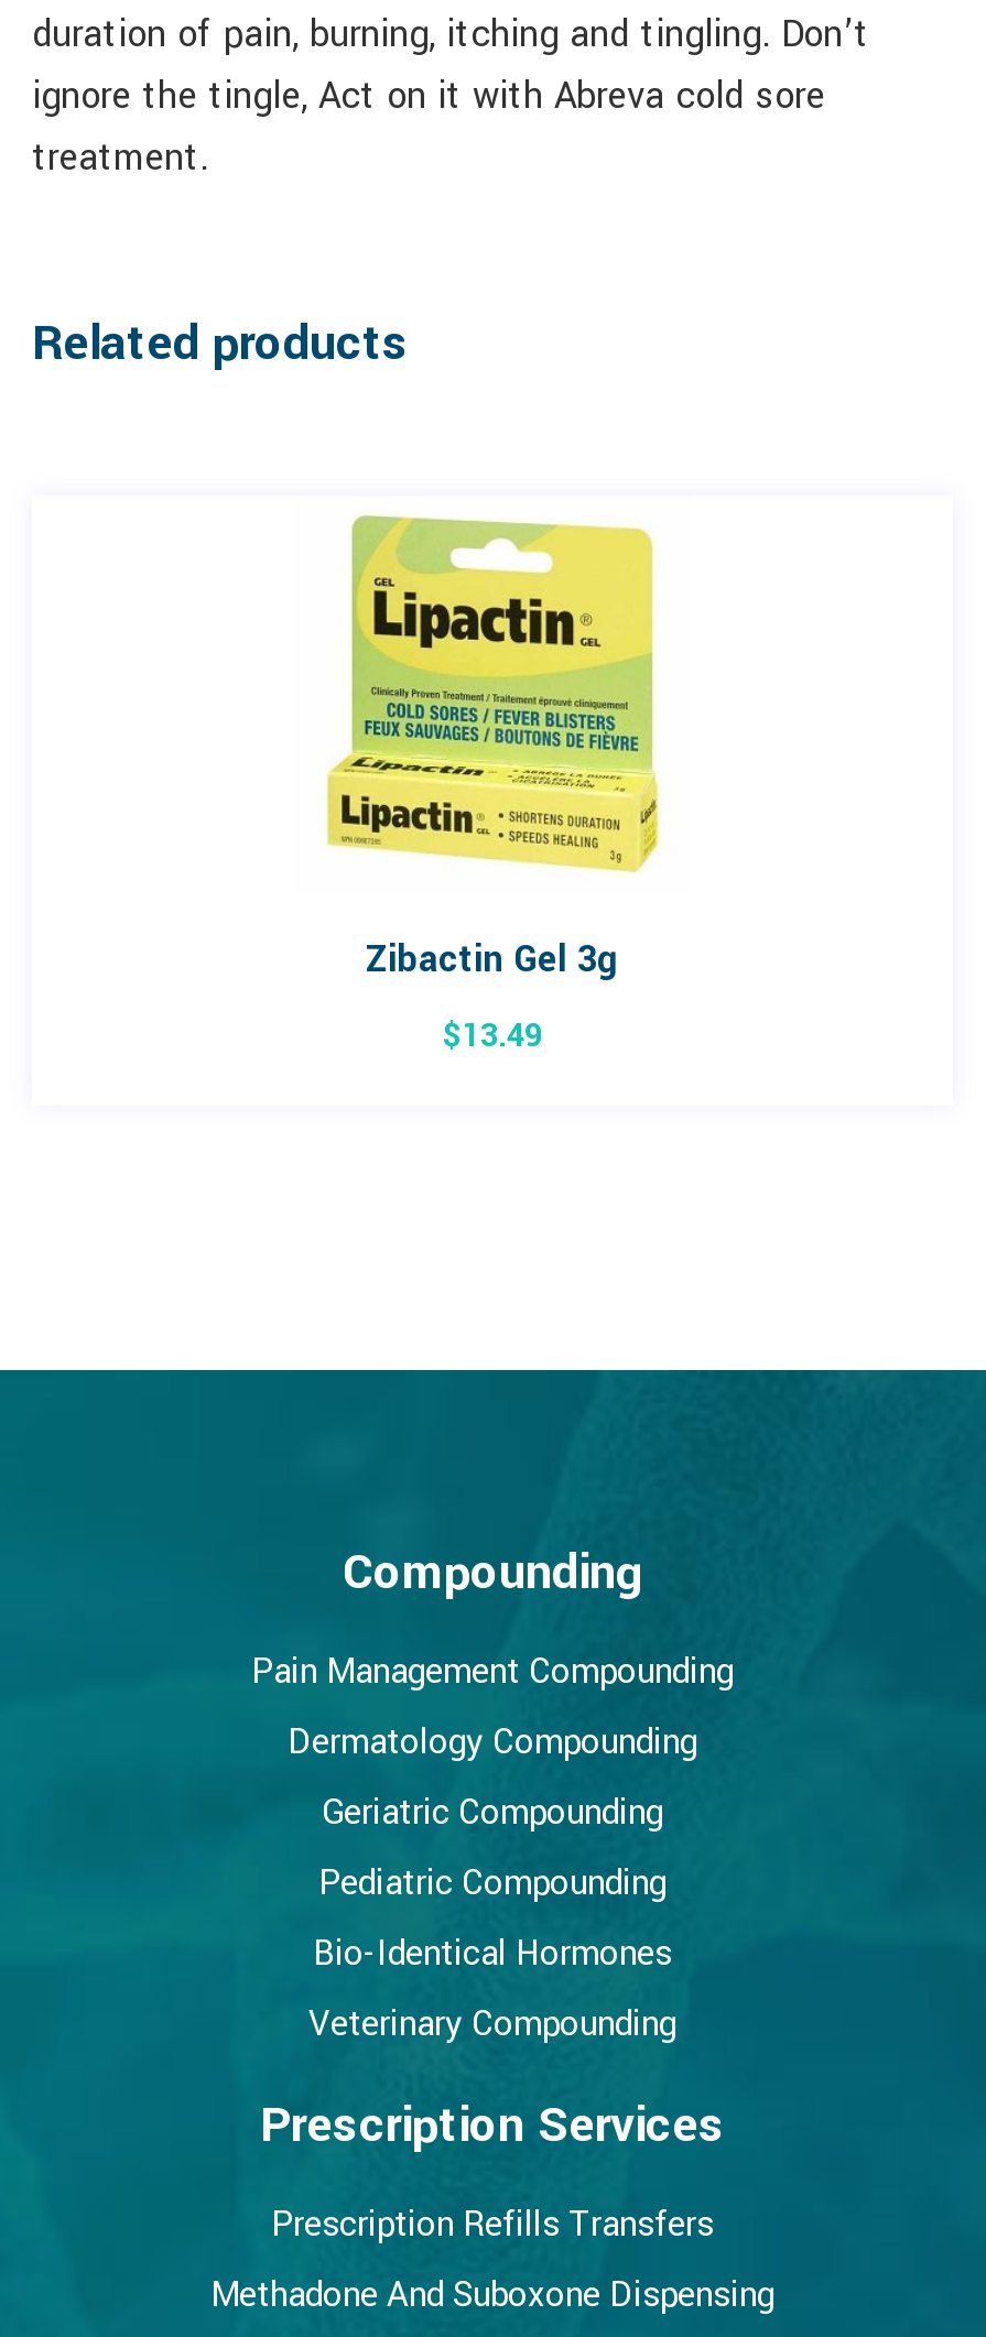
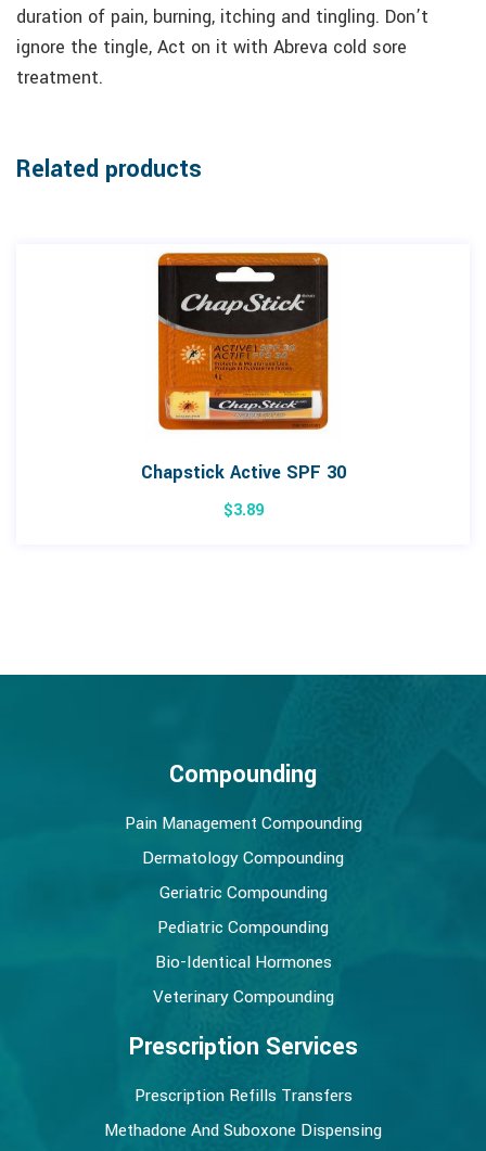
- [image]
- Zibactin Gel 3g
+ [image]
+ Chapstick Active SPF 30

- $13.49
+ $3.89
